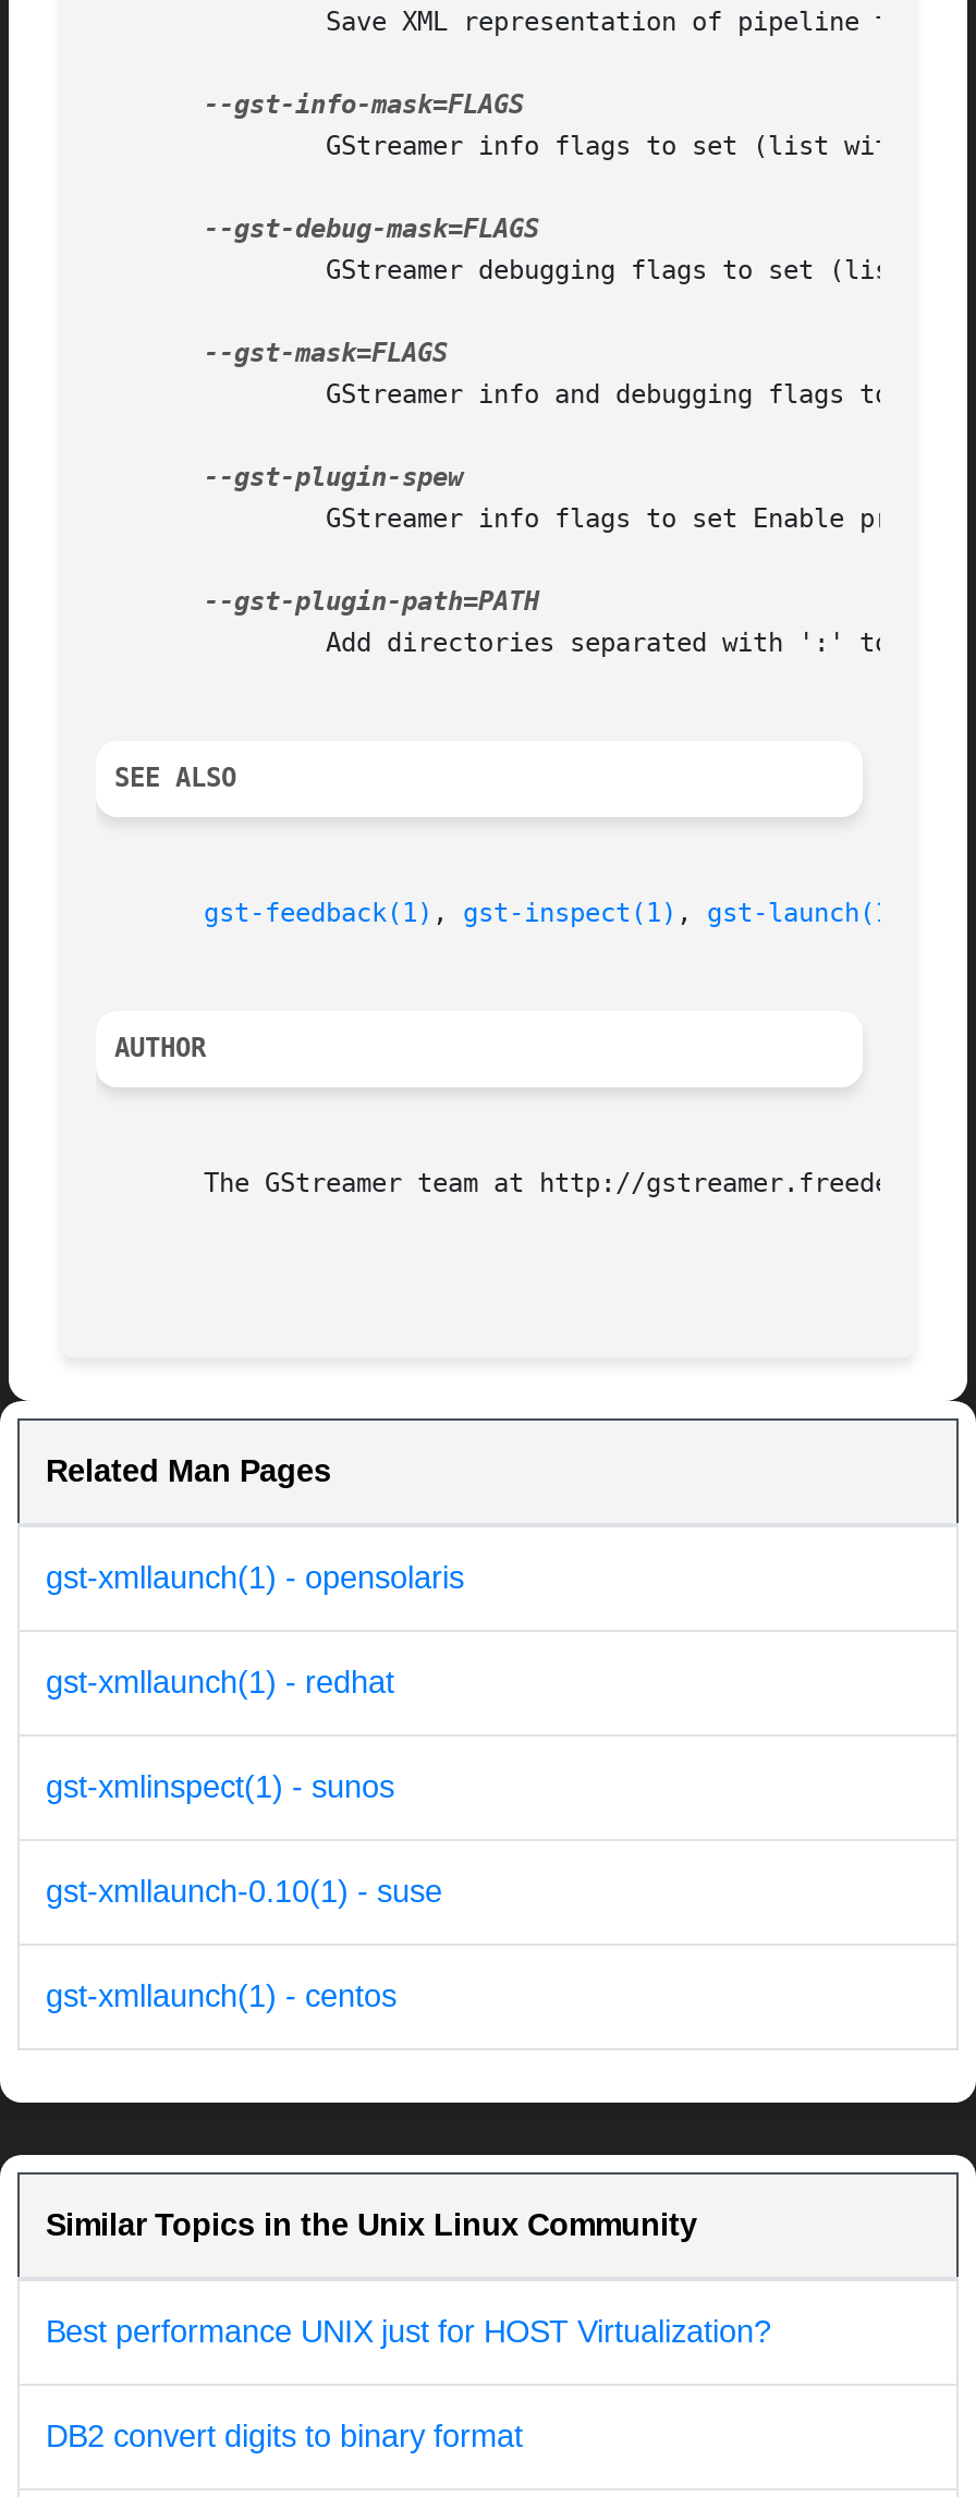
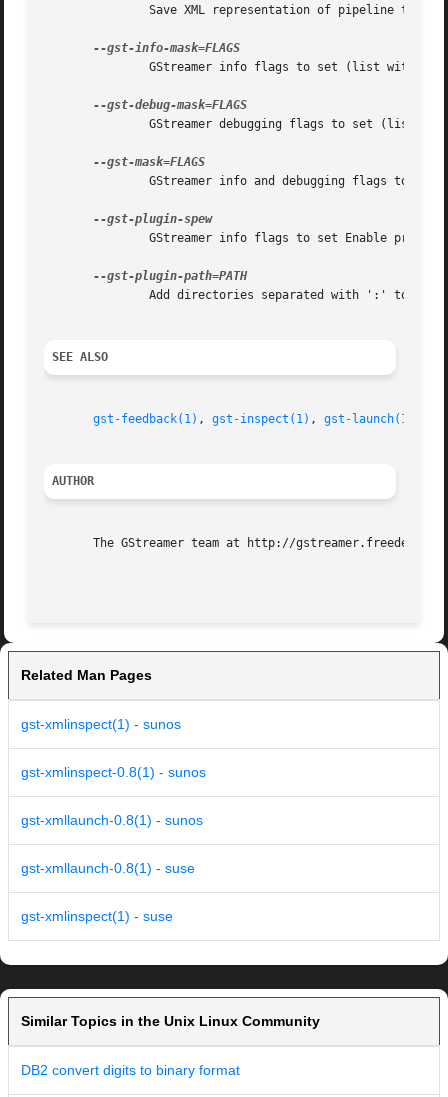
- gst-xmllaunch(1) - opensolaris
- gst-xmllaunch(1) - redhat

moved up: gst-xmlinspect(1) - sunos

- gst-xmllaunch-0.10(1) - suse
- gst-xmllaunch(1) - centos
+ gst-xmlinspect-0.8(1) - sunos
+ gst-xmllaunch-0.8(1) - sunos
+ gst-xmllaunch-0.8(1) - suse
+ gst-xmlinspect(1) - suse

- Best performance UNIX just for HOST Virtualization?
